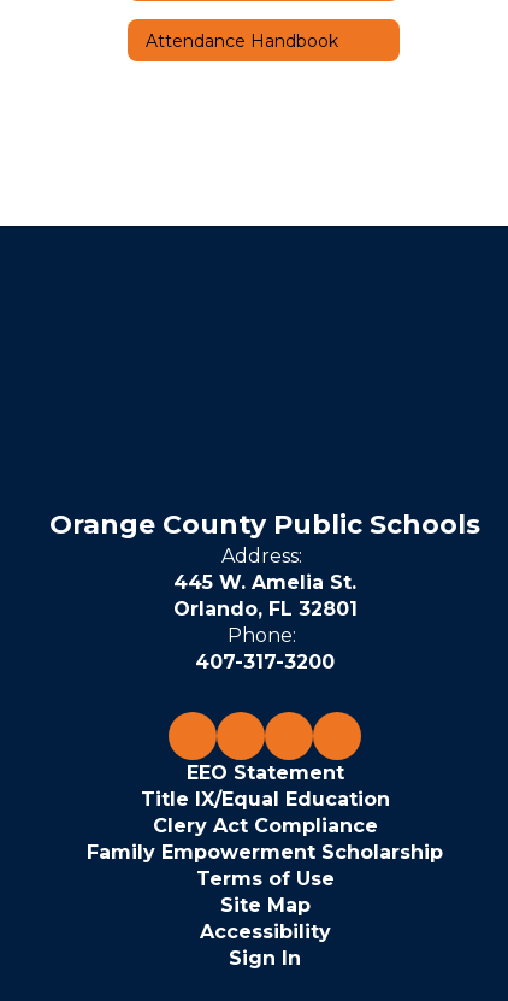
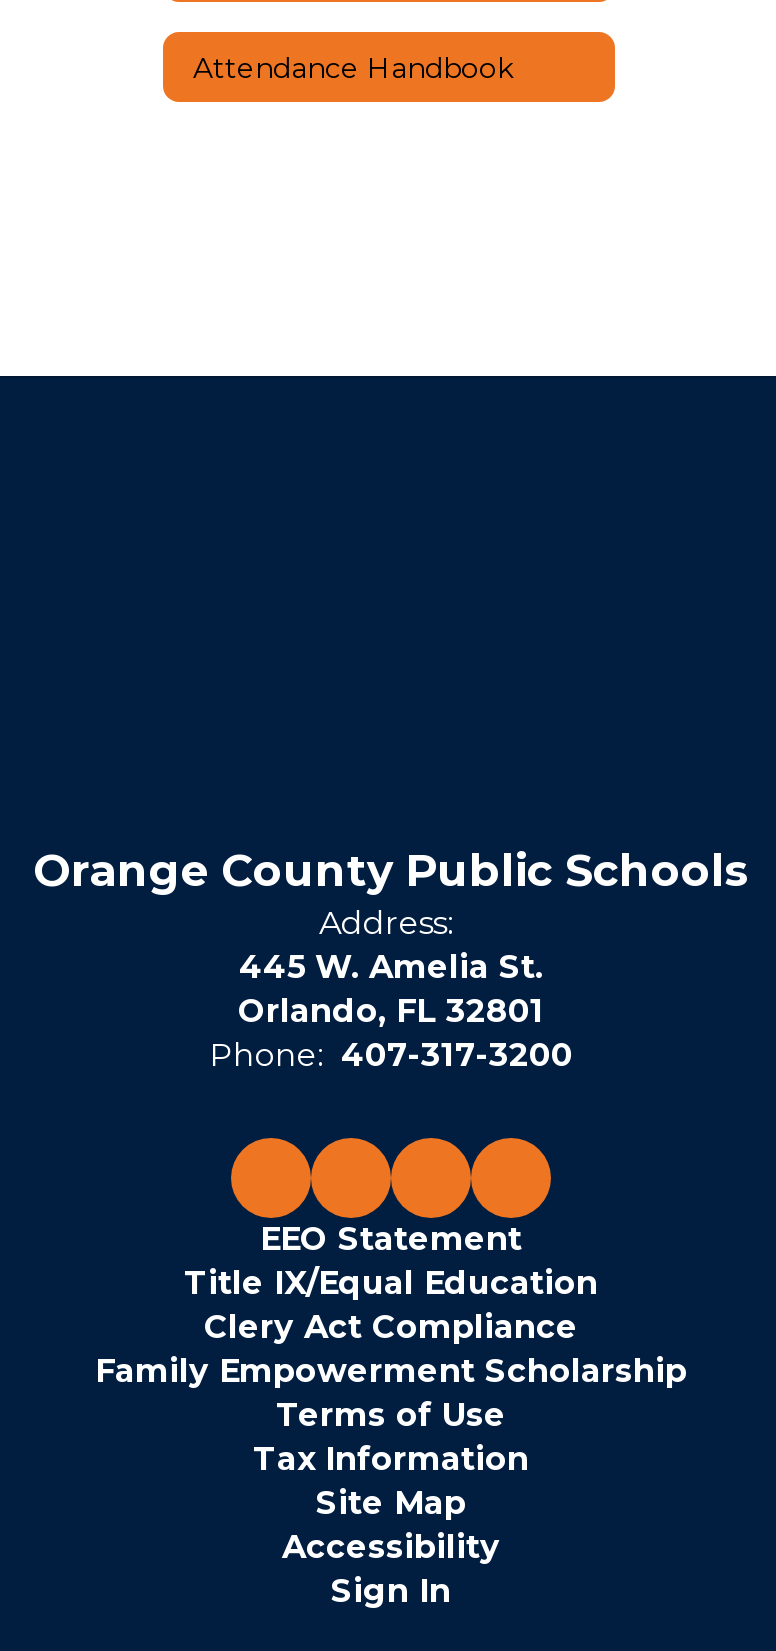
moved up: EEO Statement | Title IX/Equal Education | Clery Act Compliance | Family Empowerment Scholarship | Terms of Use

+ Tax Information
